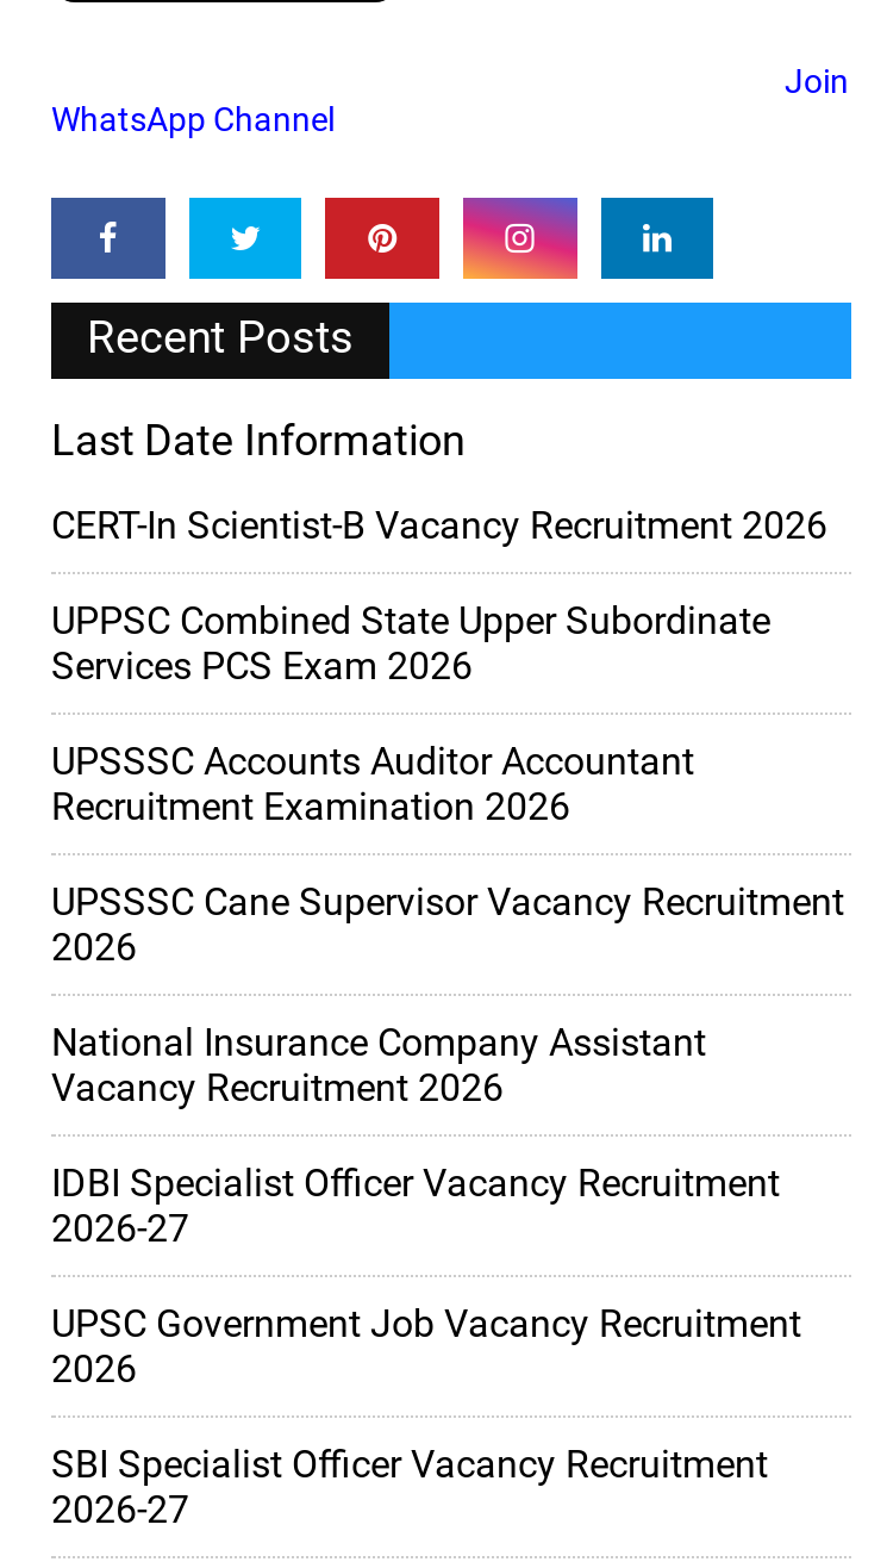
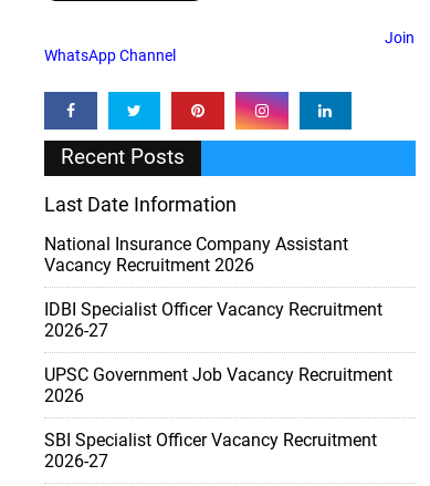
- CERT-In Scientist-B Vacancy Recruitment 2026
- UPPSC Combined State Upper Subordinate
- Services PCS Exam 2026
- UPSSSC Accounts Auditor Accountant
- Recruitment Examination 2026
- UPSSSC Cane Supervisor Vacancy Recruitment
- 2026
